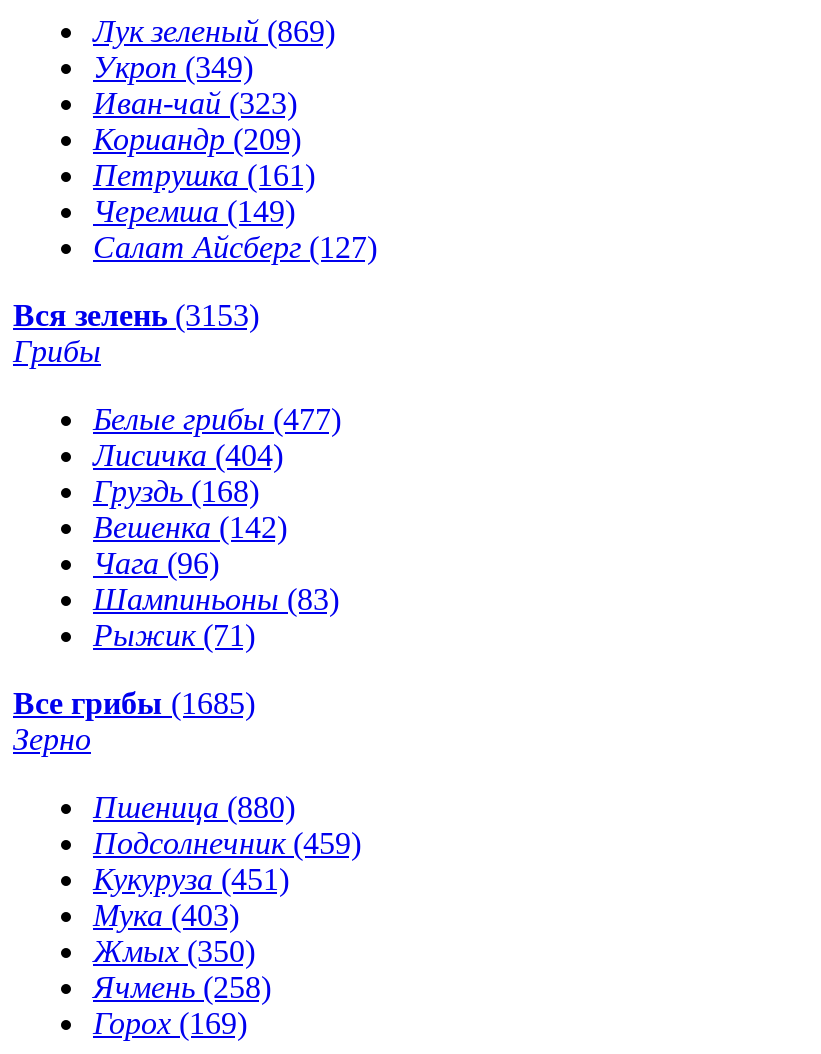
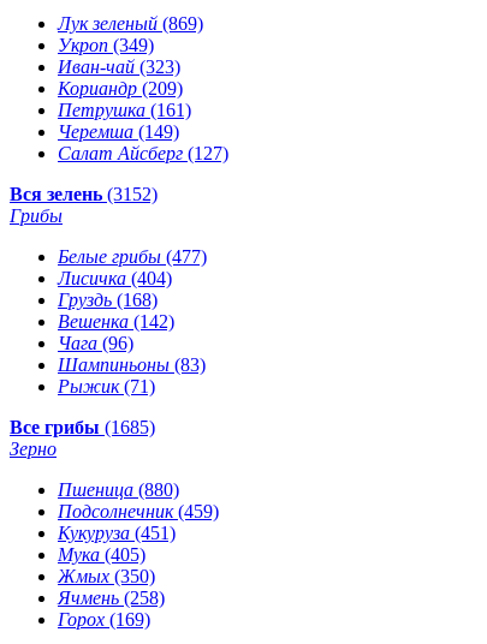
- Вся зелень (3153)
+ Вся зелень (3152)

- Мука (403)
+ Мука (405)
